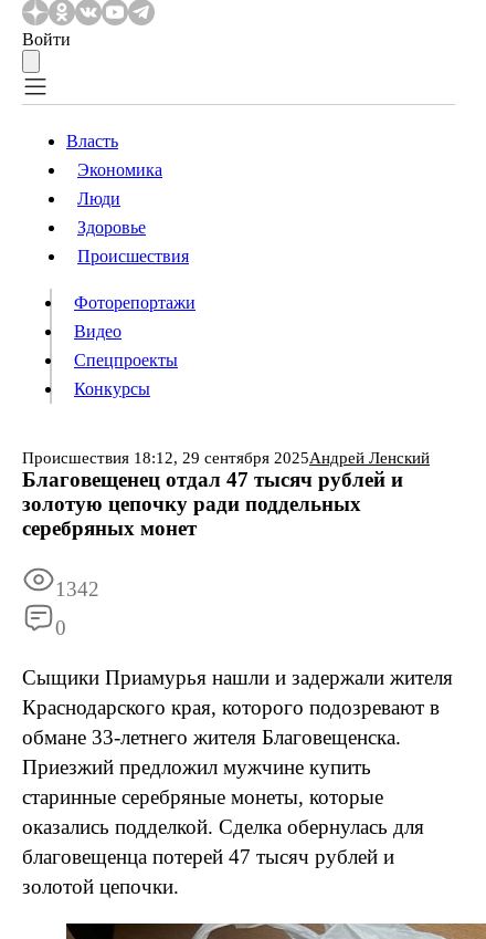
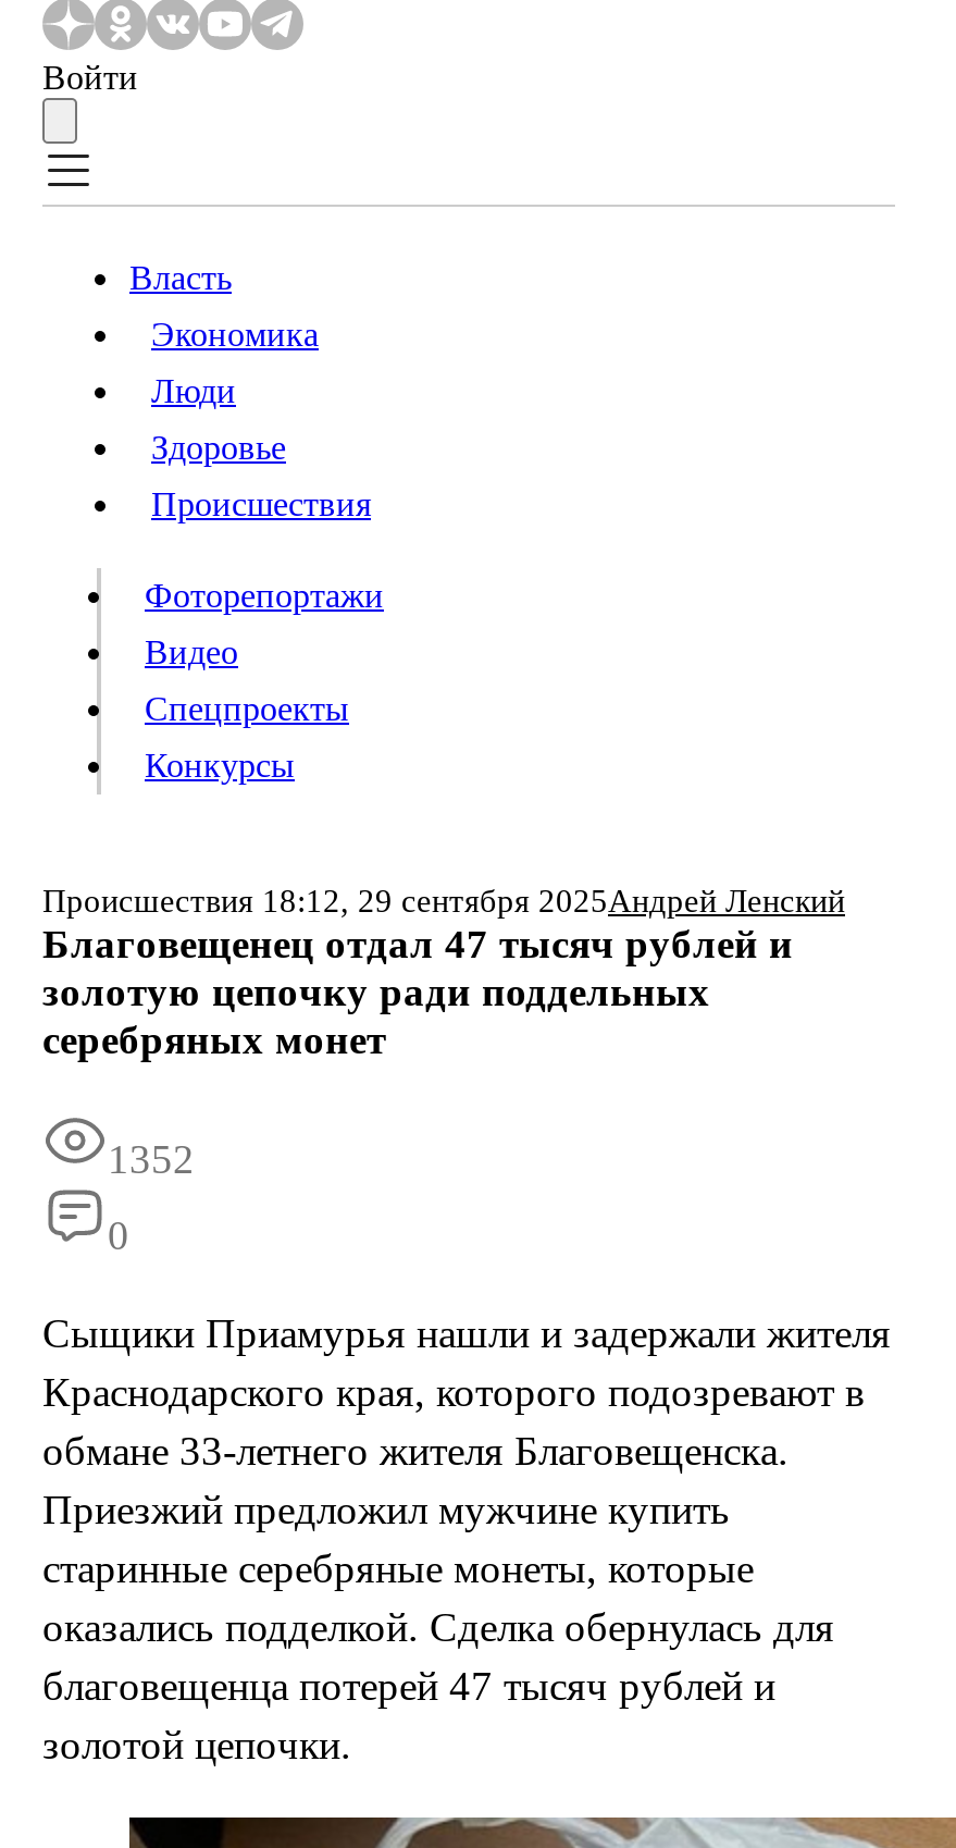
- 1342
+ 1352
